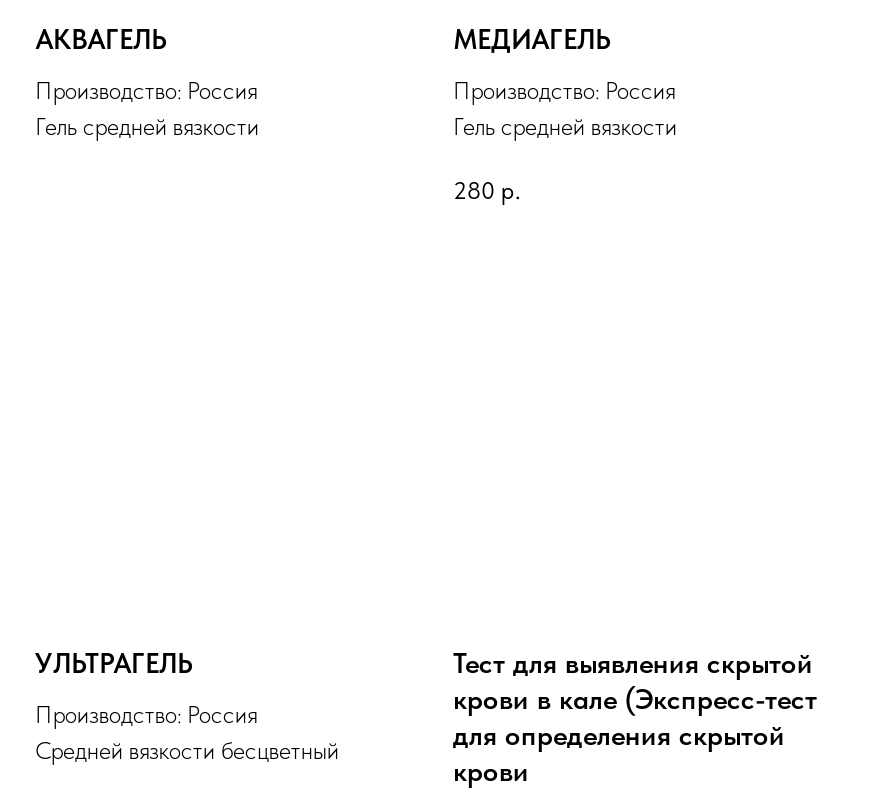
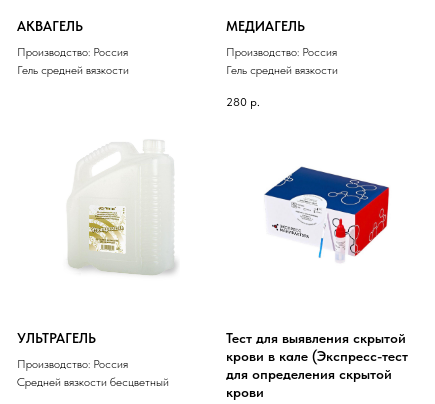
+ [image]

+ [image]
